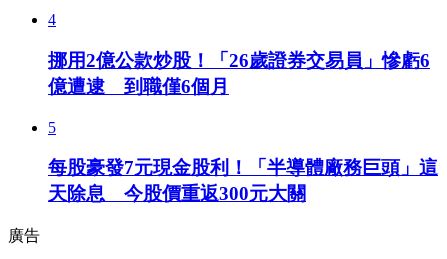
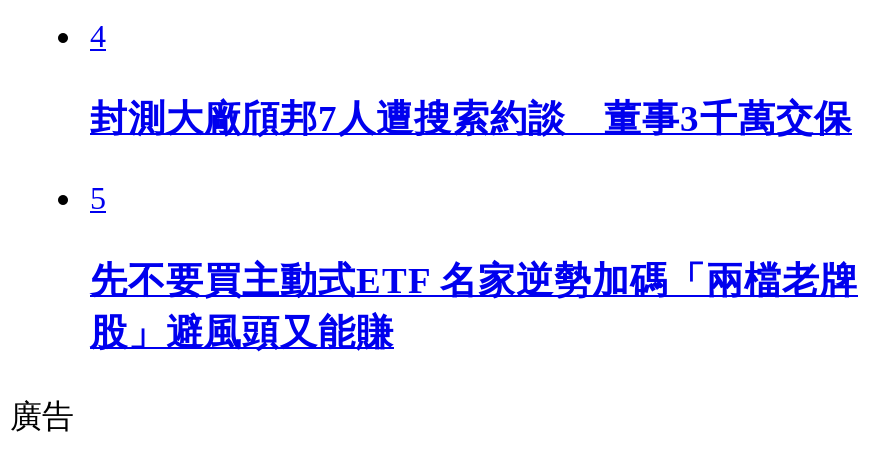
- 挪用2億公款炒股！「26歲證券交易員」慘虧6
- 億遭逮 到職僅6個月
+ 封測大廠頎邦7人遭搜索約談 董事3千萬交保

- 每股豪發7元現金股利！「半導體廠務巨頭」這
- 天除息 今股價重返300元大關
+ 先不要買主動式ETF 名家逆勢加碼「兩檔老牌
+ 股」避風頭又能賺
